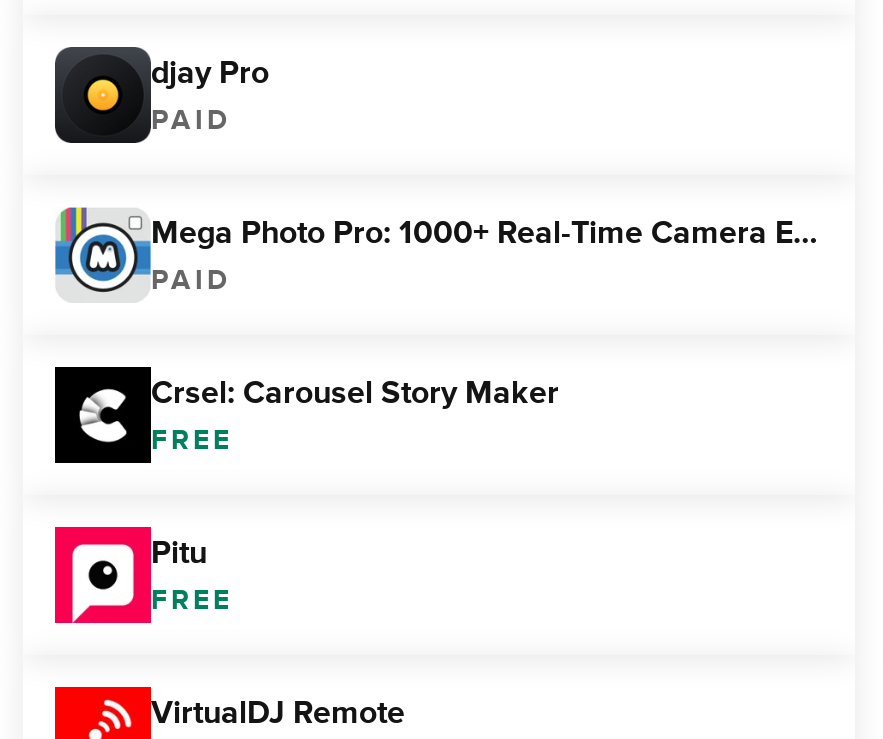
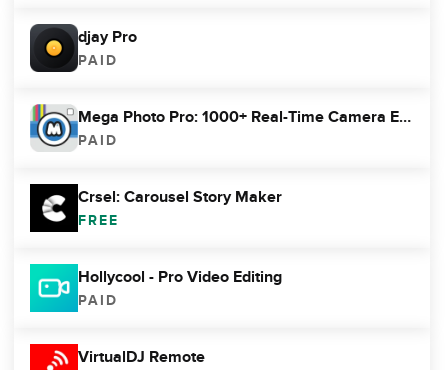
- [image]
- Pitu
- FREE
+ [image]
+ Hollycool - Pro Video Editing
+ PAID
